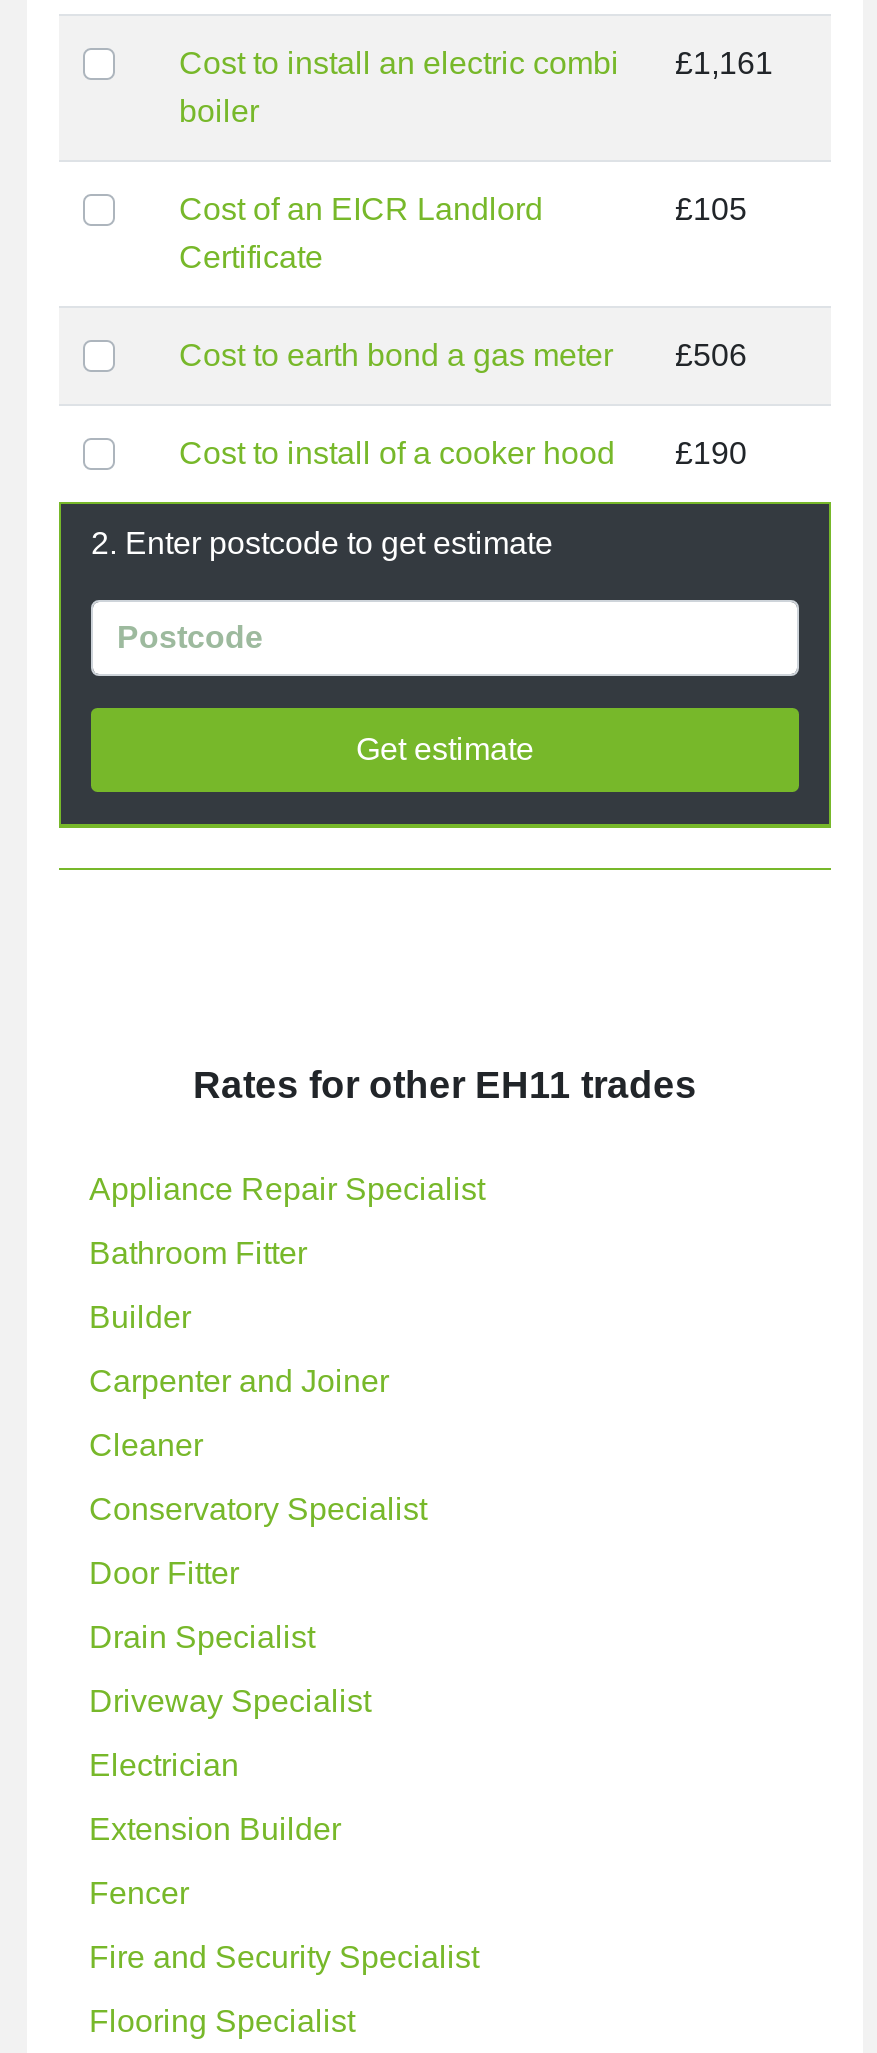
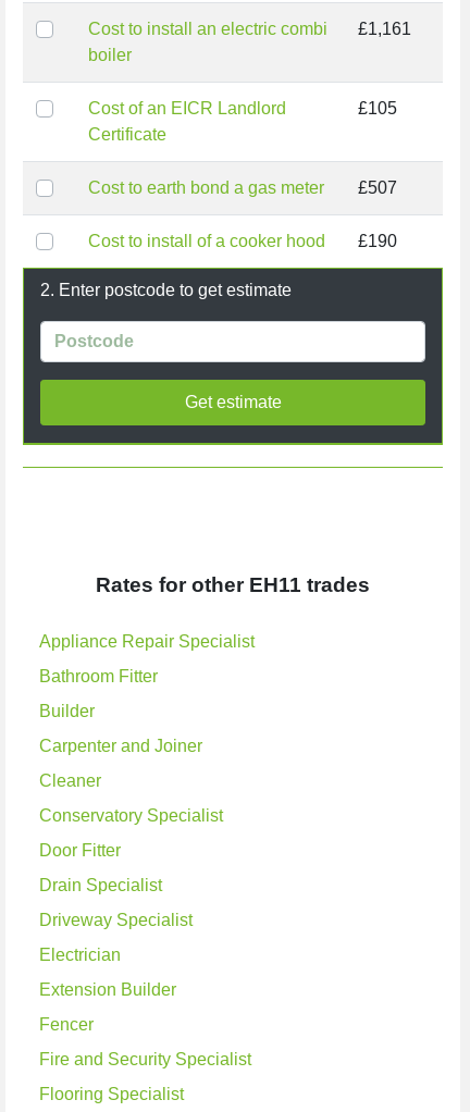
- Cost to earth bond a gas meter £506
+ Cost to earth bond a gas meter £507
